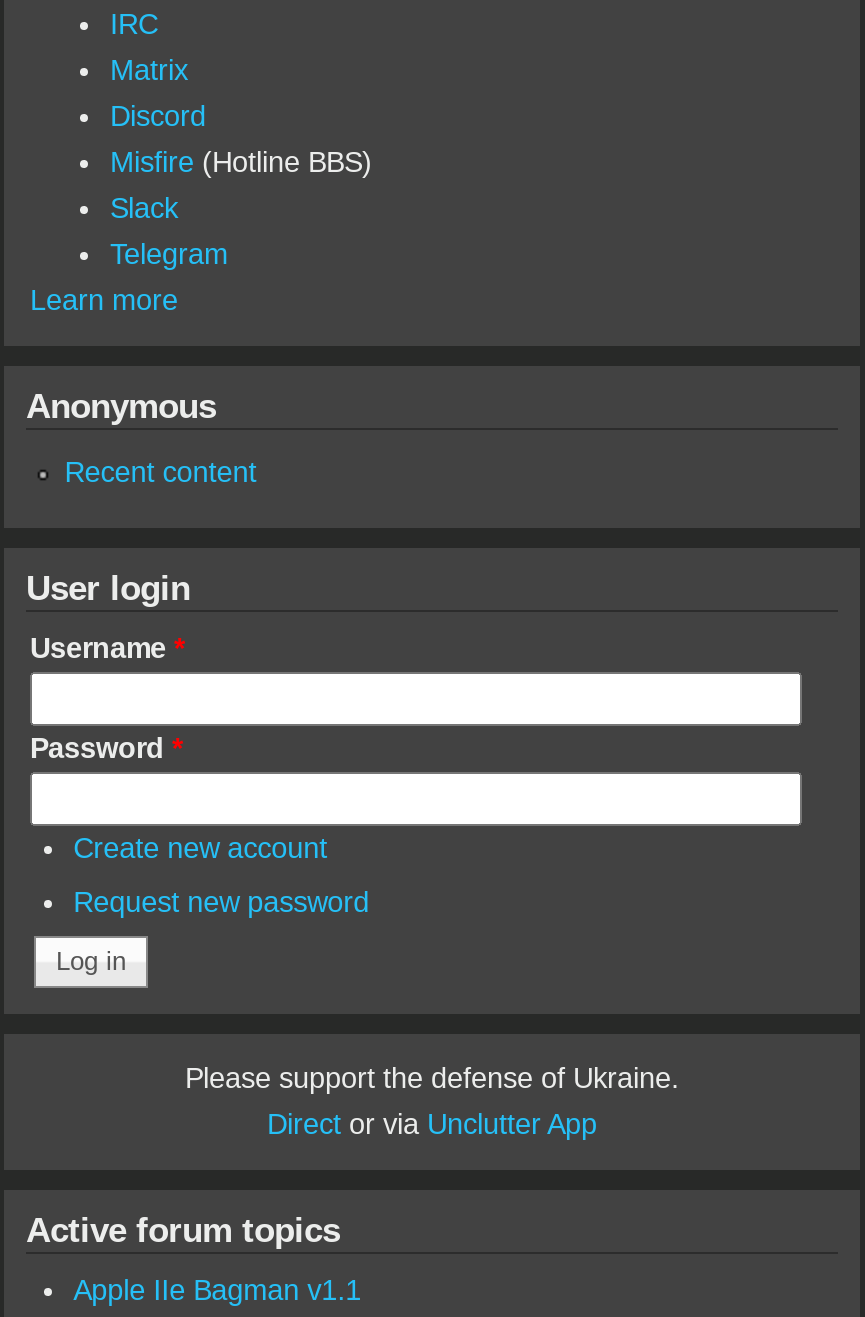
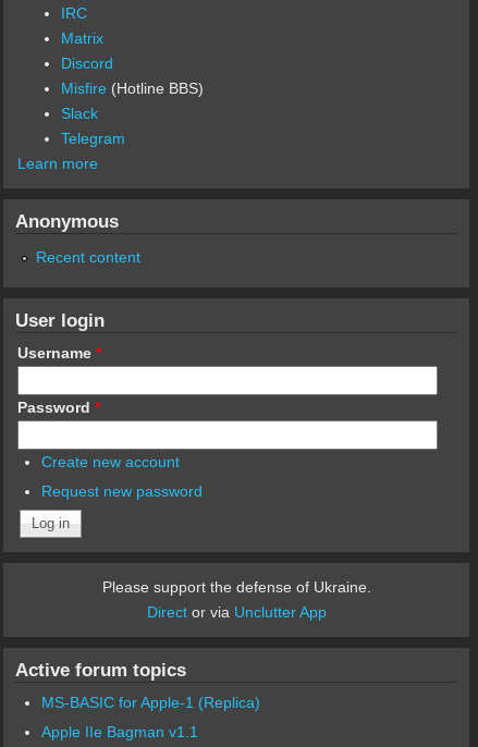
+ MS-BASIC for Apple-1 (Replica)
